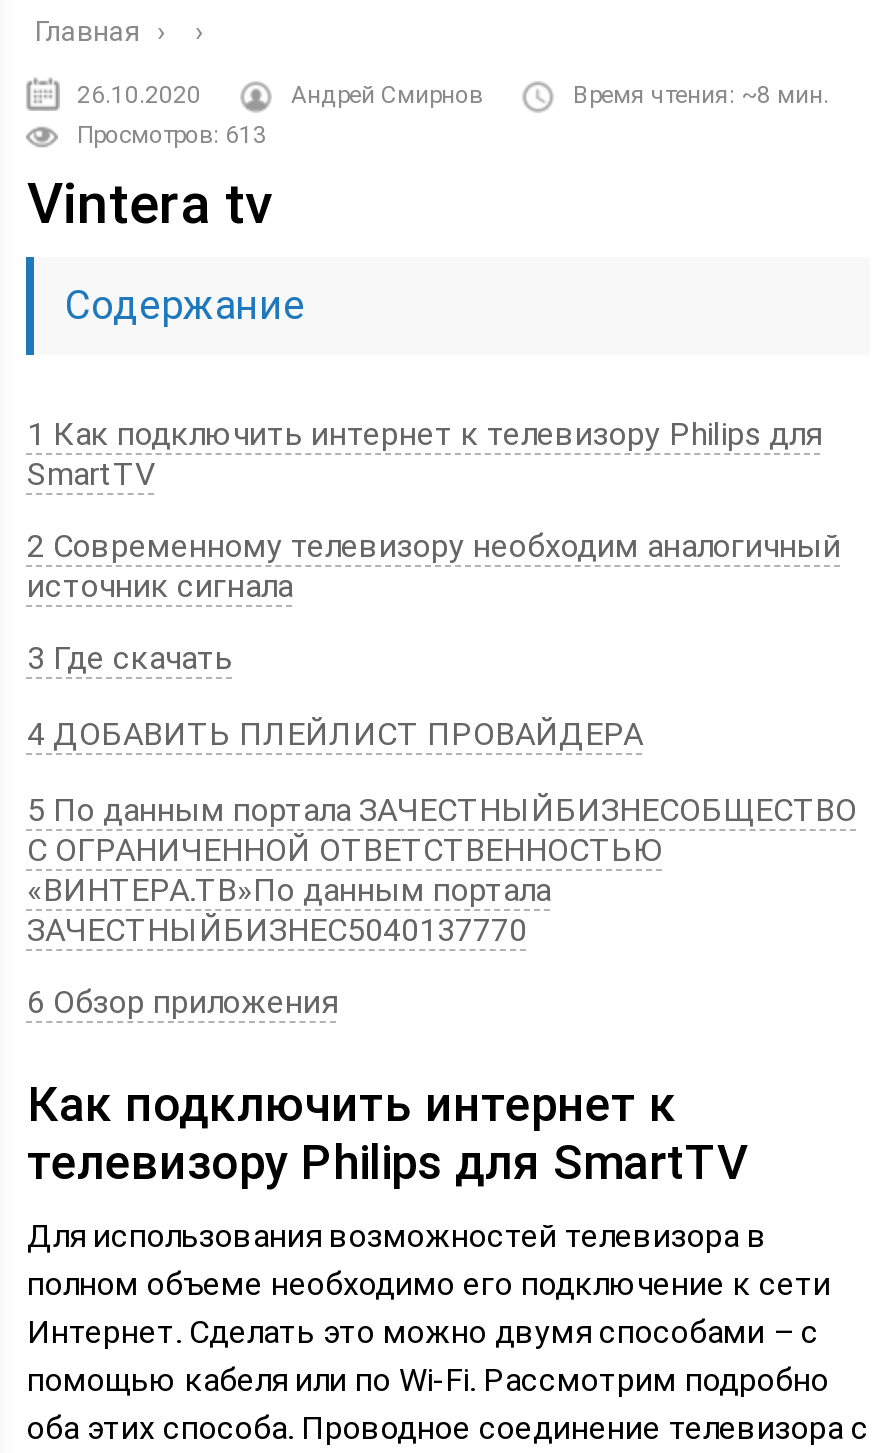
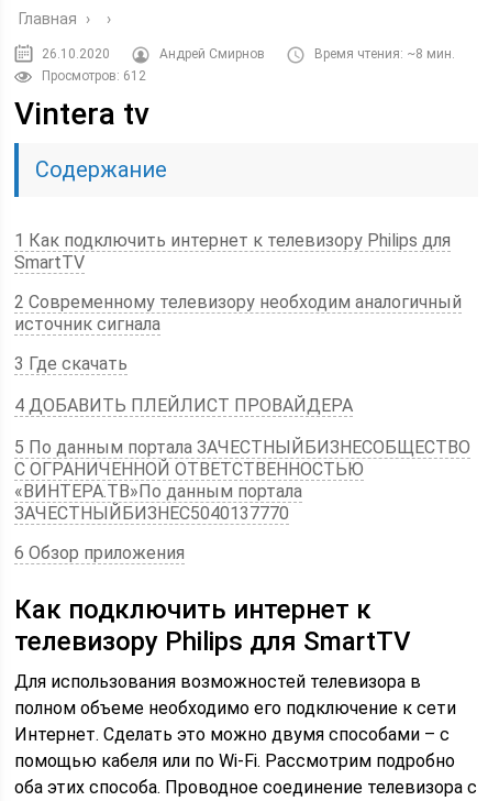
- Просмотров: 613
+ Просмотров: 612
